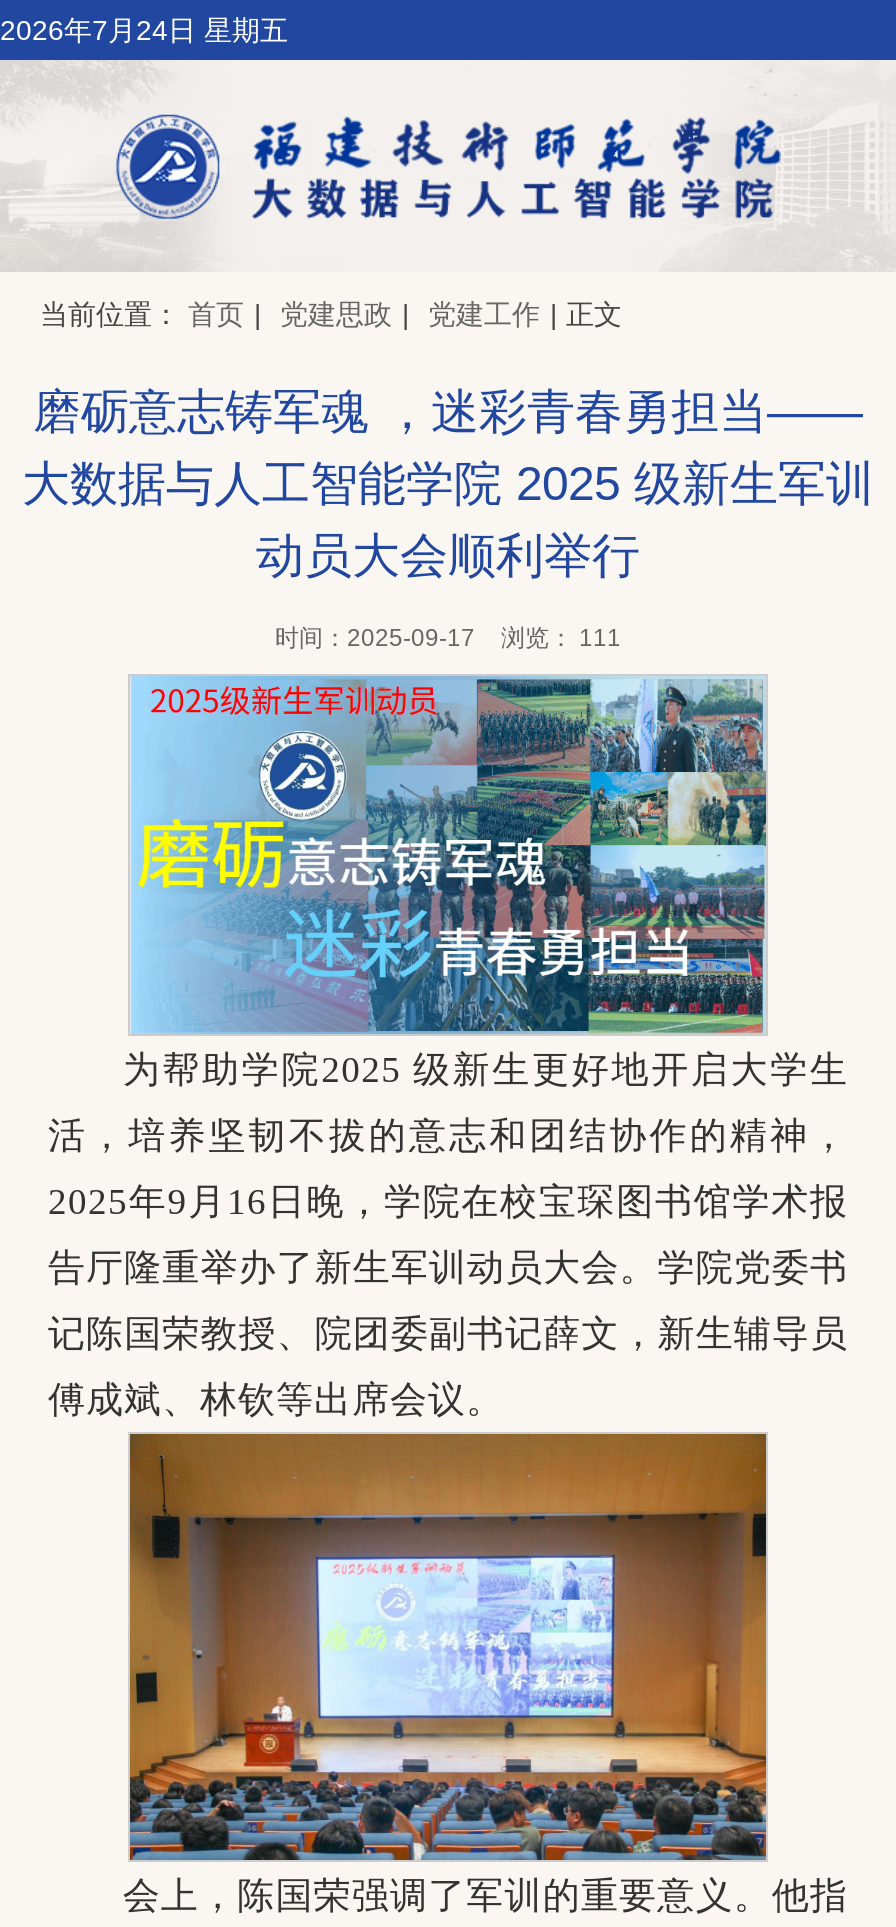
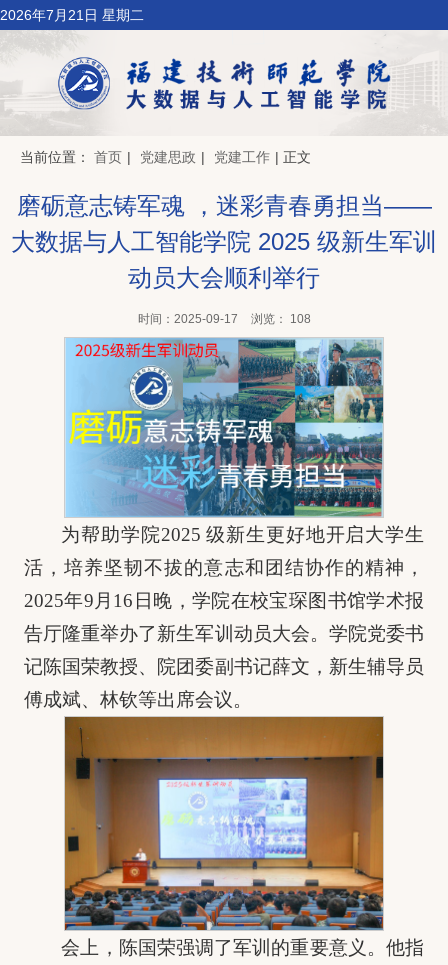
- 2026年7月24日 星期五
+ 2026年7月21日 星期二

- 时间：2025-09-17 浏览：111
+ 时间：2025-09-17 浏览：108
